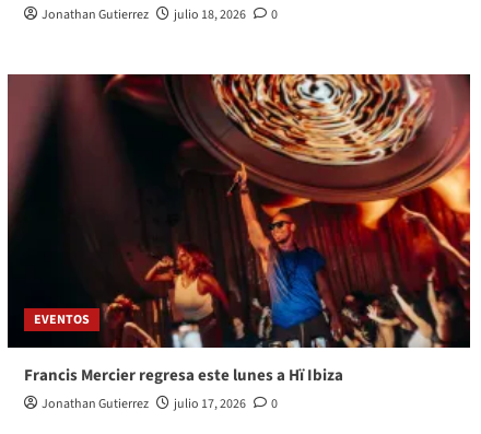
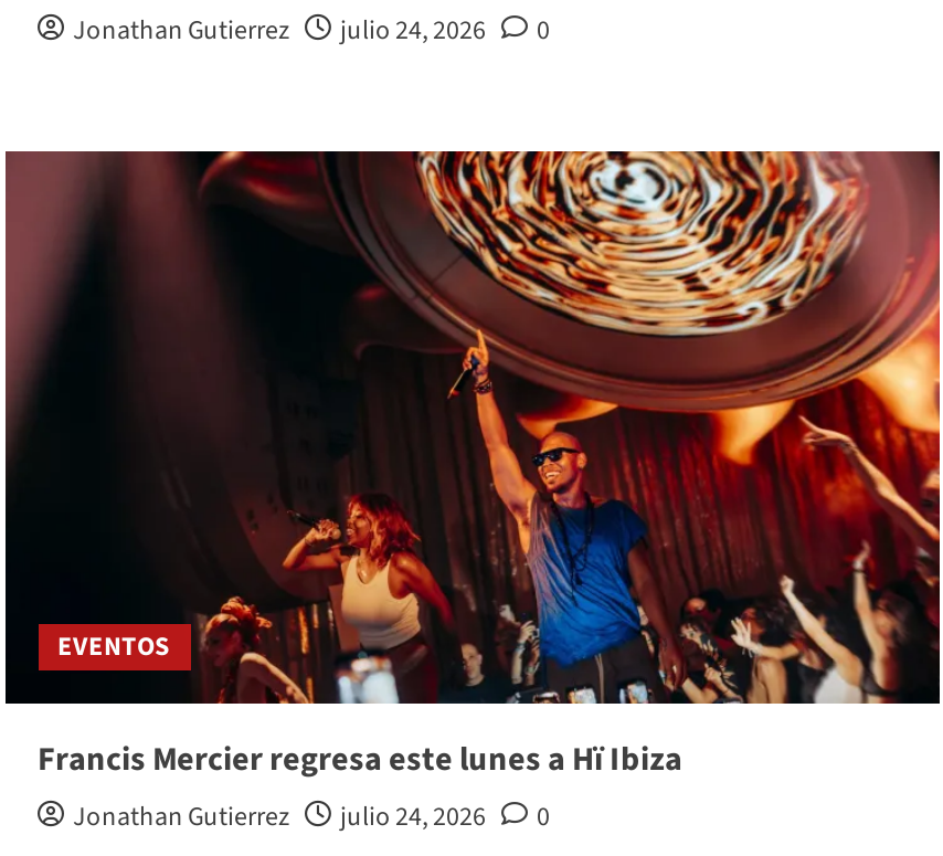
- Jonathan Gutierrez julio 18, 2026 0
+ Jonathan Gutierrez julio 24, 2026 0

- Jonathan Gutierrez julio 17, 2026 0
+ Jonathan Gutierrez julio 24, 2026 0
